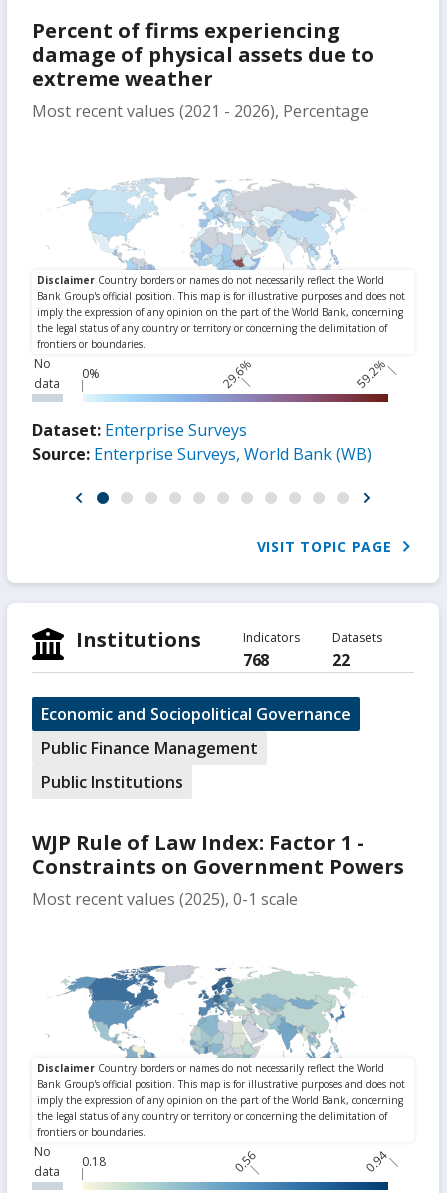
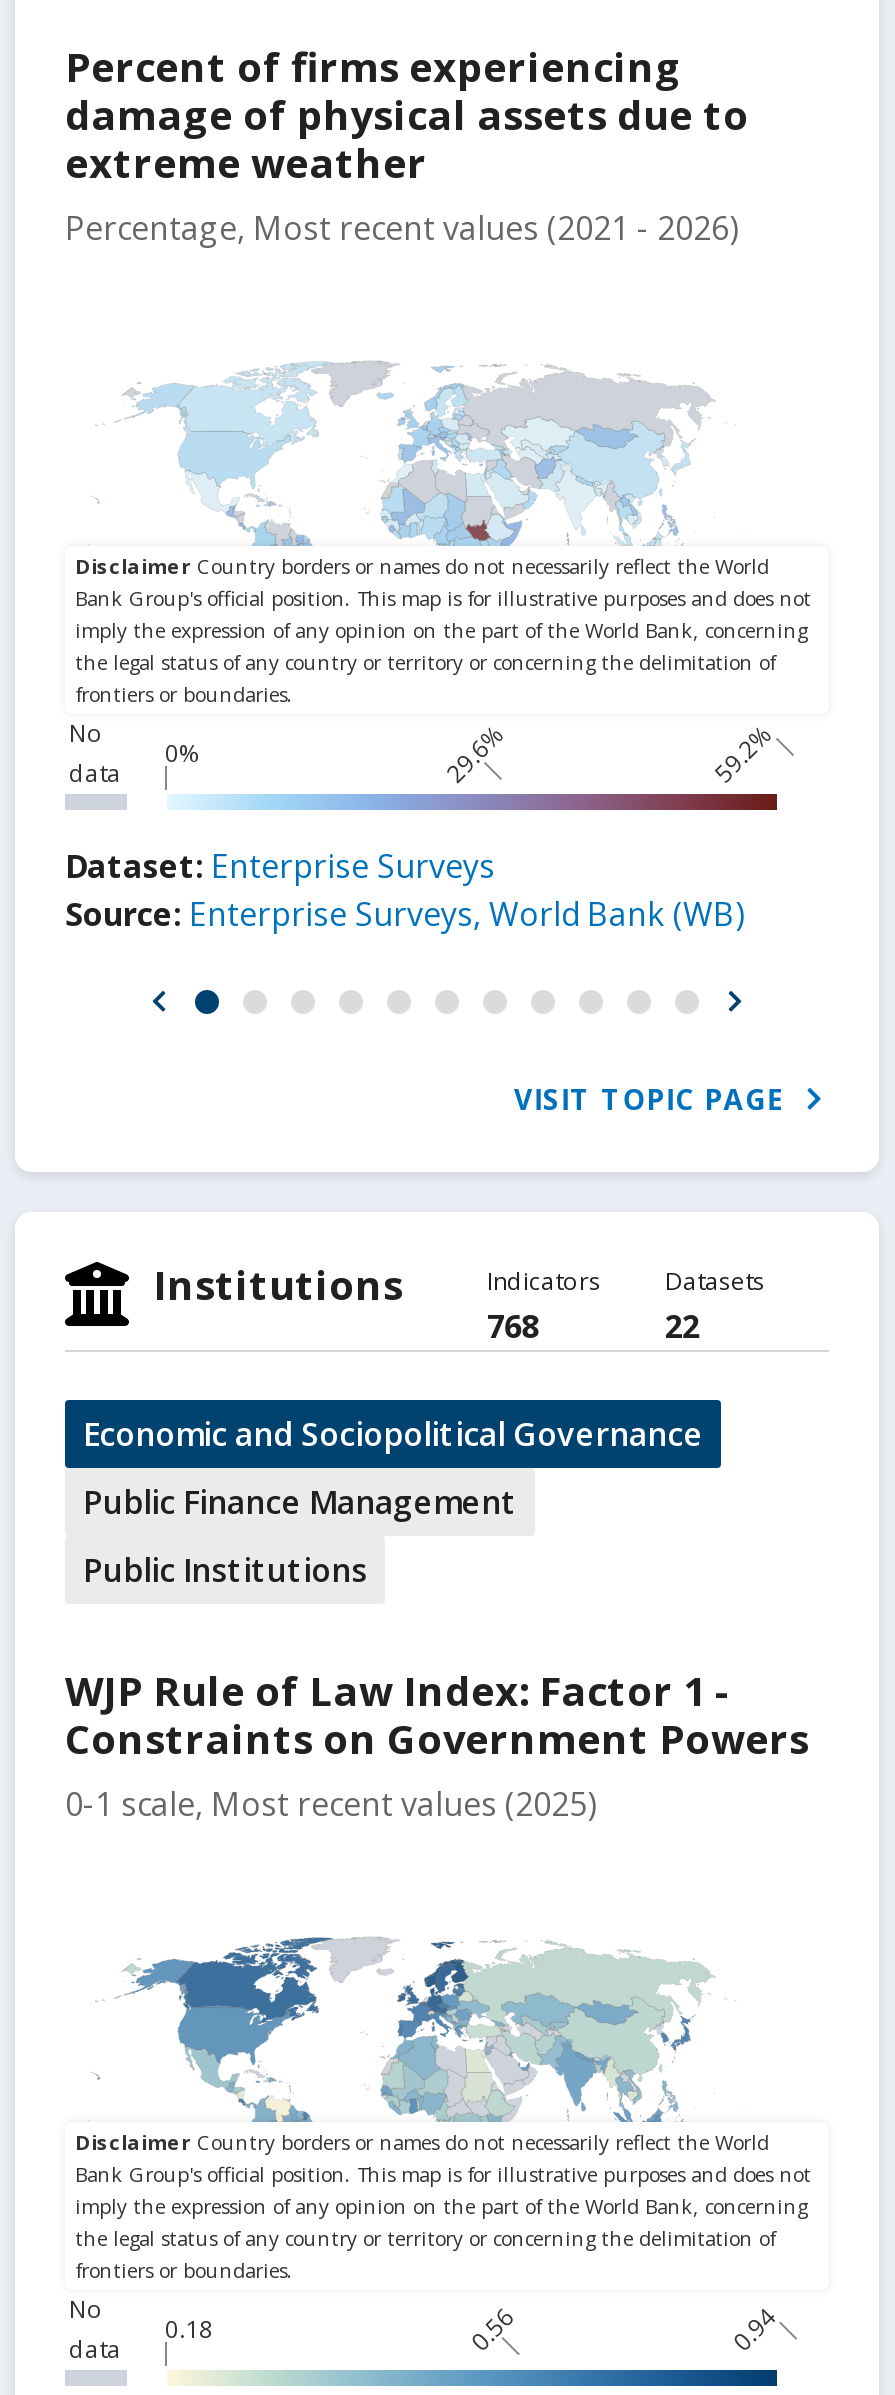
- Most recent values (2021 - 2026), Percentage
+ Percentage, Most recent values (2021 - 2026)

- Most recent values (2025), 0-1 scale
+ 0-1 scale, Most recent values (2025)
